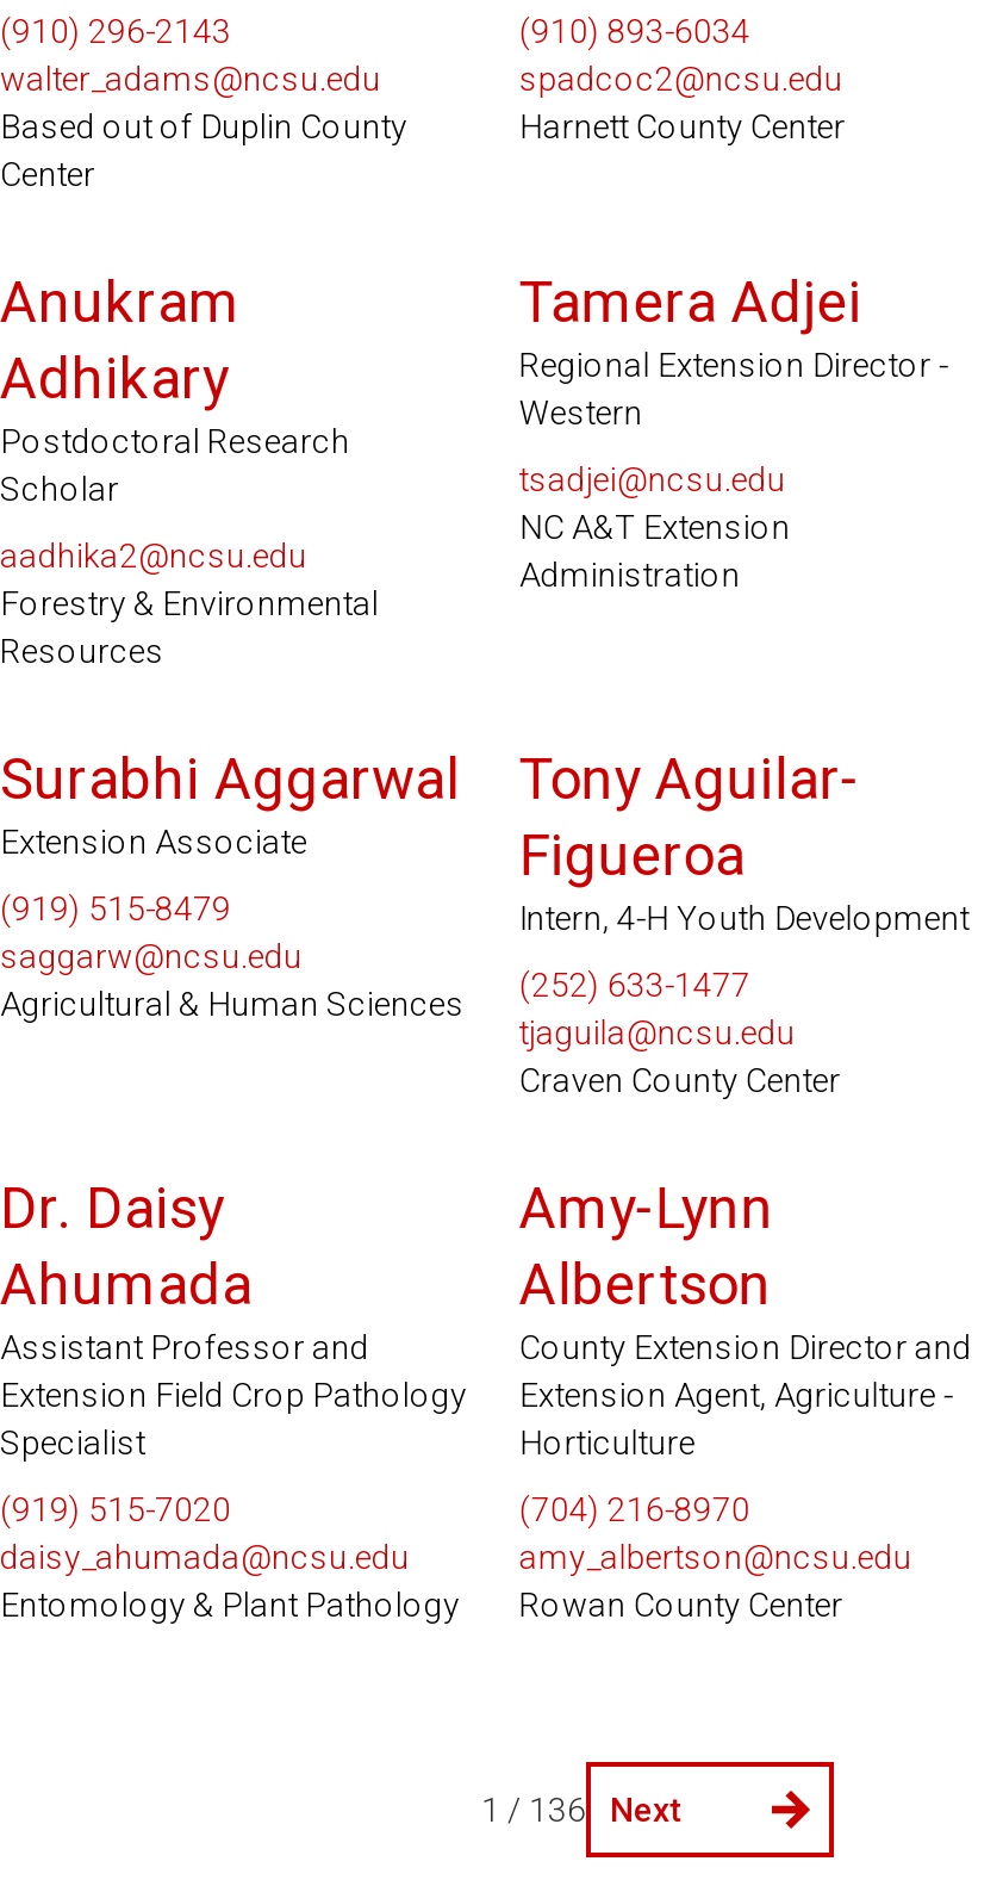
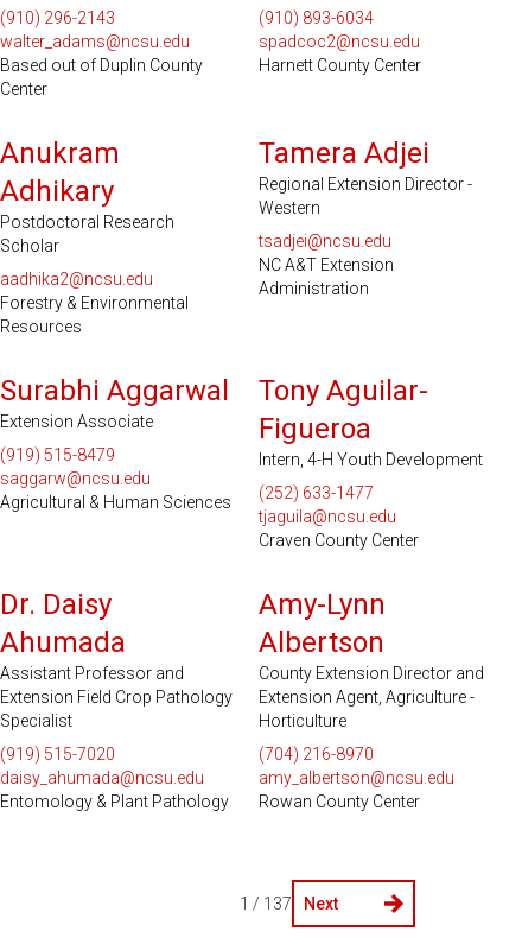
- 1 / 136 Next
+ 1 / 137 Next
